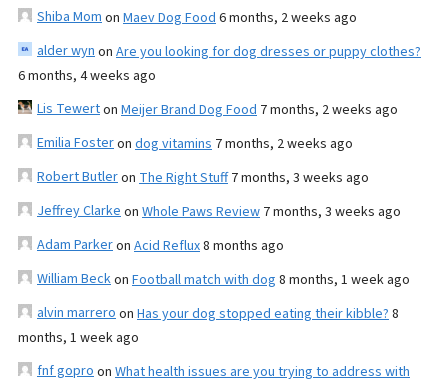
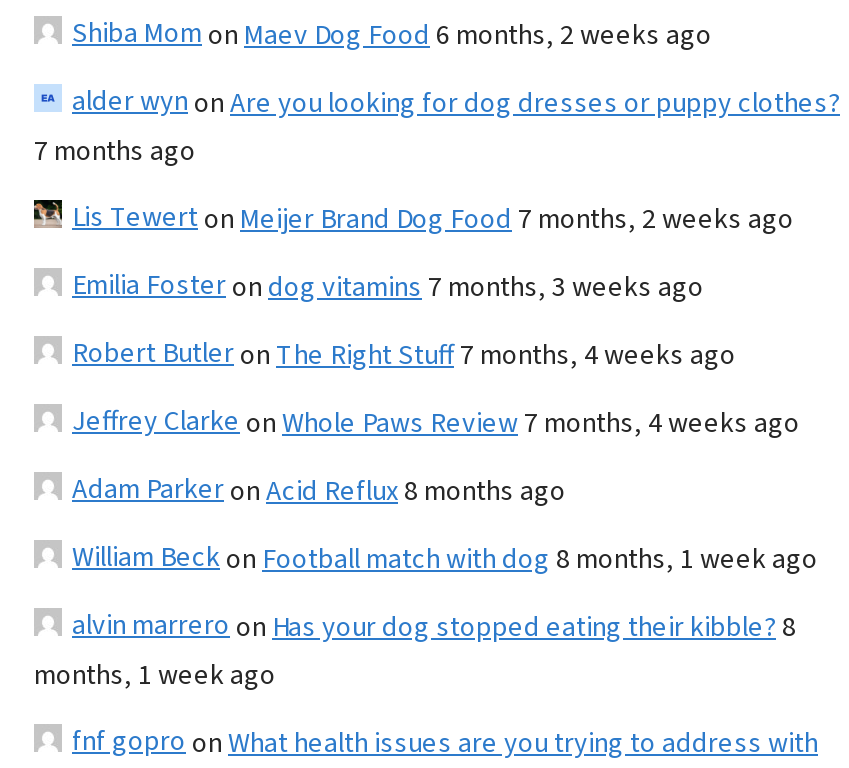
- 6 months, 4 weeks ago
+ 7 months ago

- Emilia Fosteron dog vitamins 7 months, 2 weeks ago
+ Emilia Fosteron dog vitamins 7 months, 3 weeks ago

- Robert Butleron The Right Stuff 7 months, 3 weeks ago
+ Robert Butleron The Right Stuff 7 months, 4 weeks ago

- Jeffrey Clarkeon Whole Paws Review 7 months, 3 weeks ago
+ Jeffrey Clarkeon Whole Paws Review 7 months, 4 weeks ago
